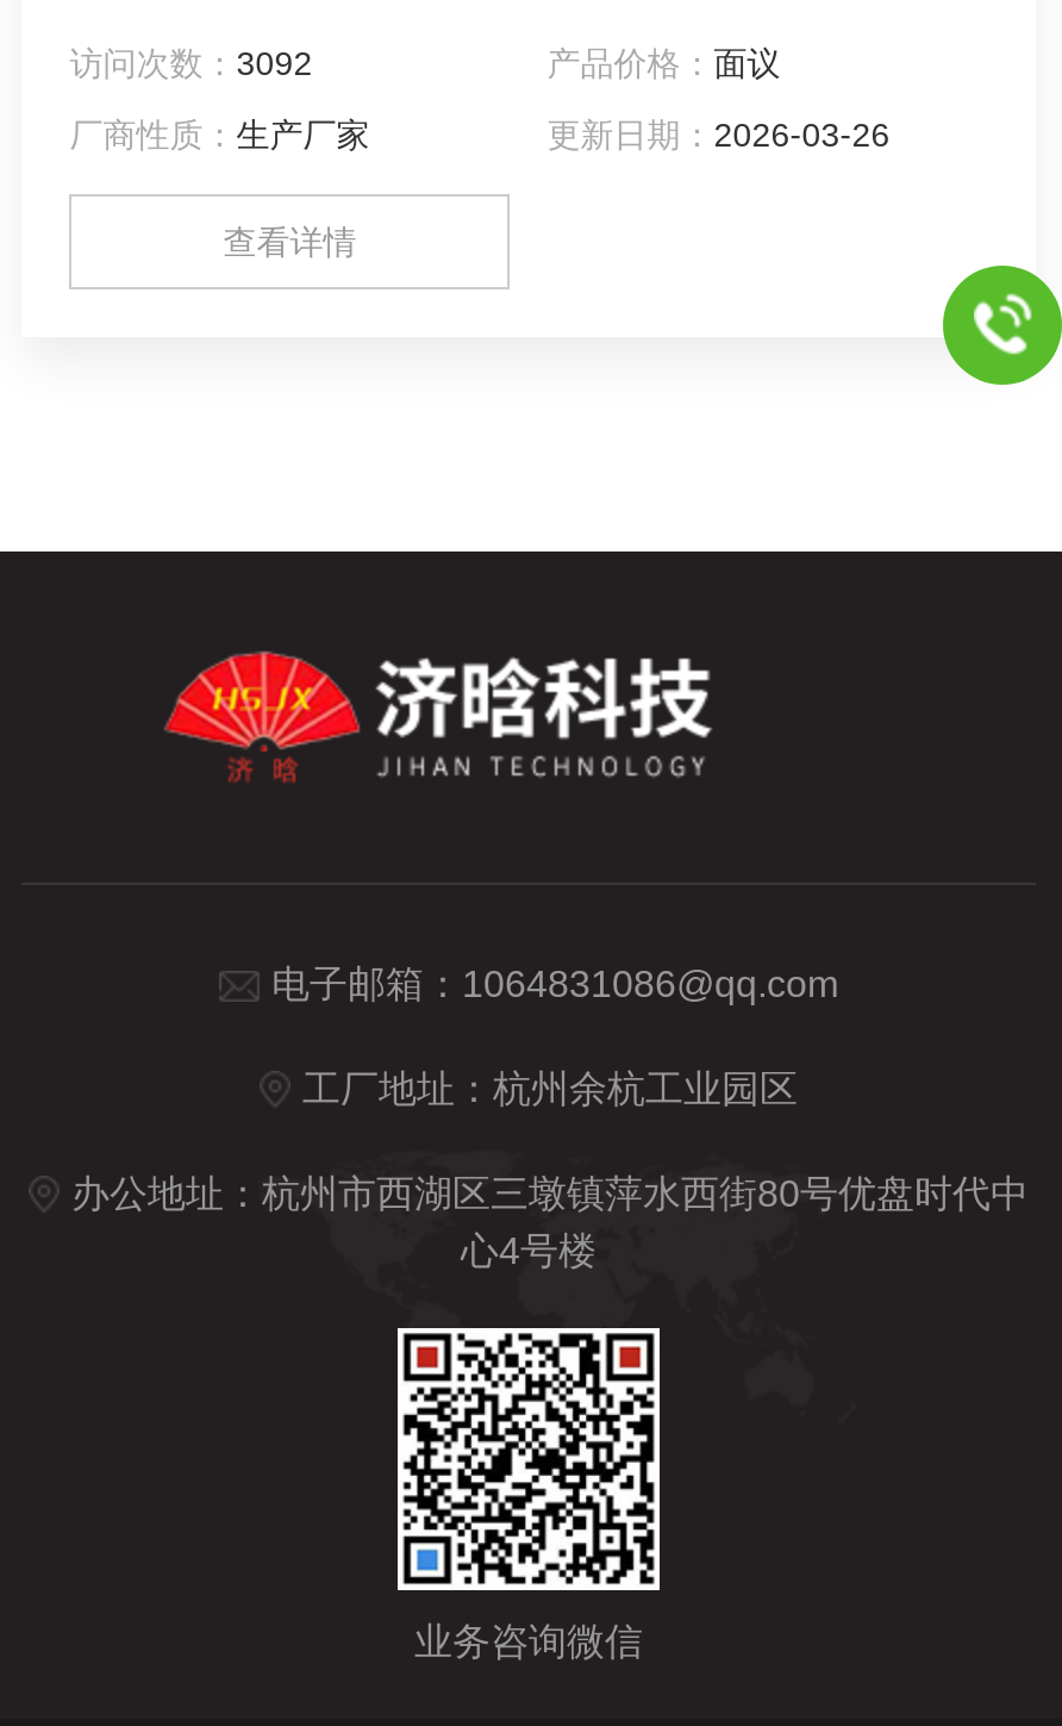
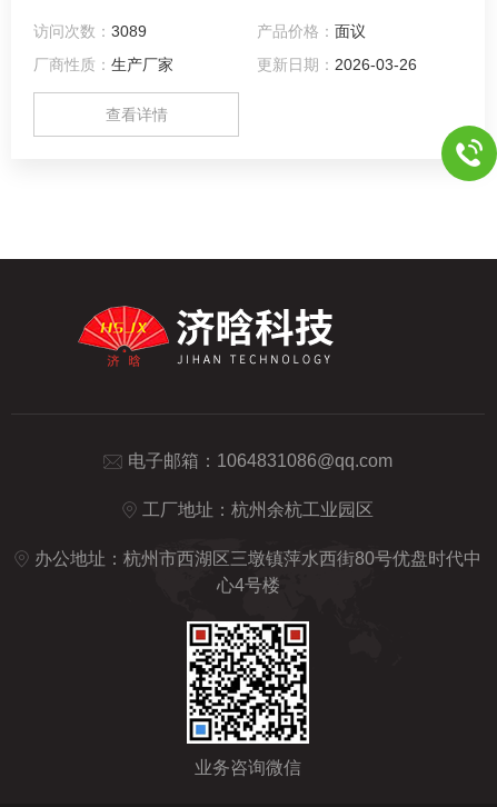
- 访问次数：3092
+ 访问次数：3089
